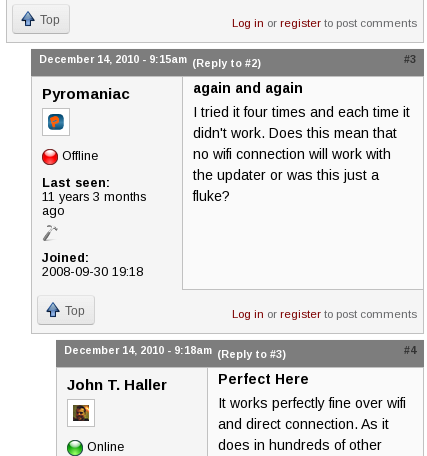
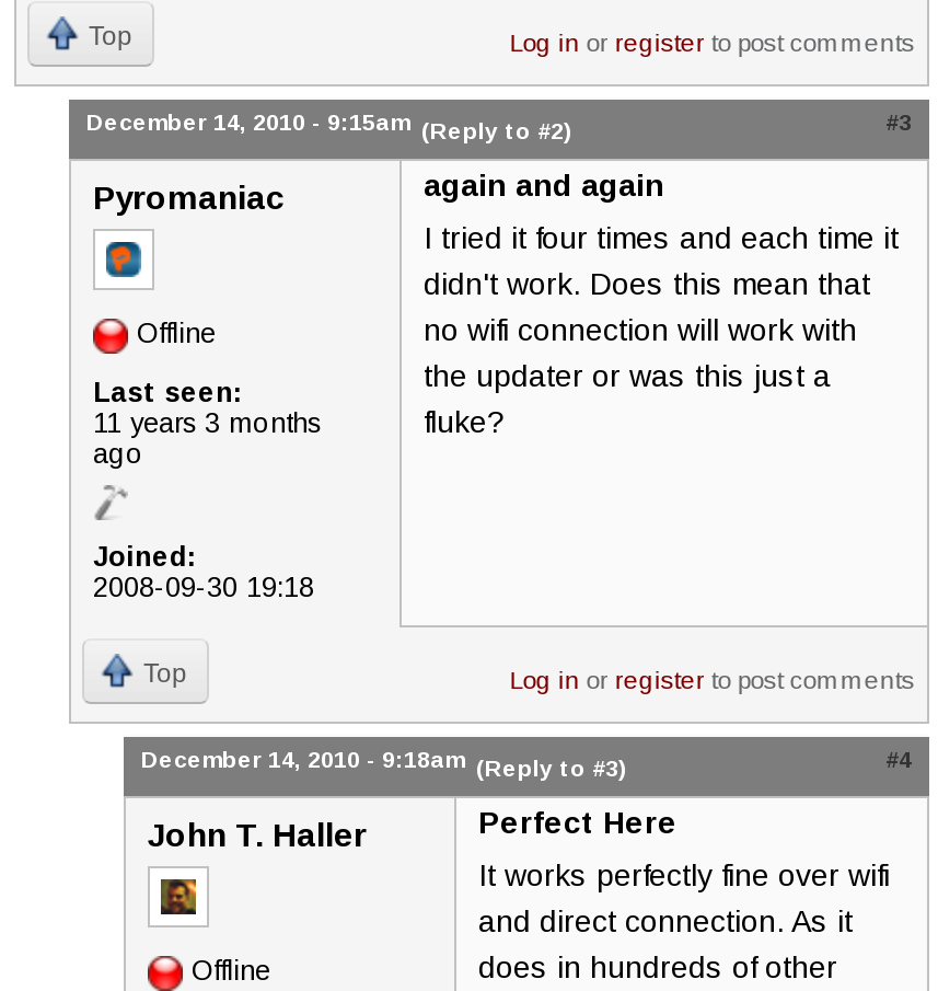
- Online
+ Offline
